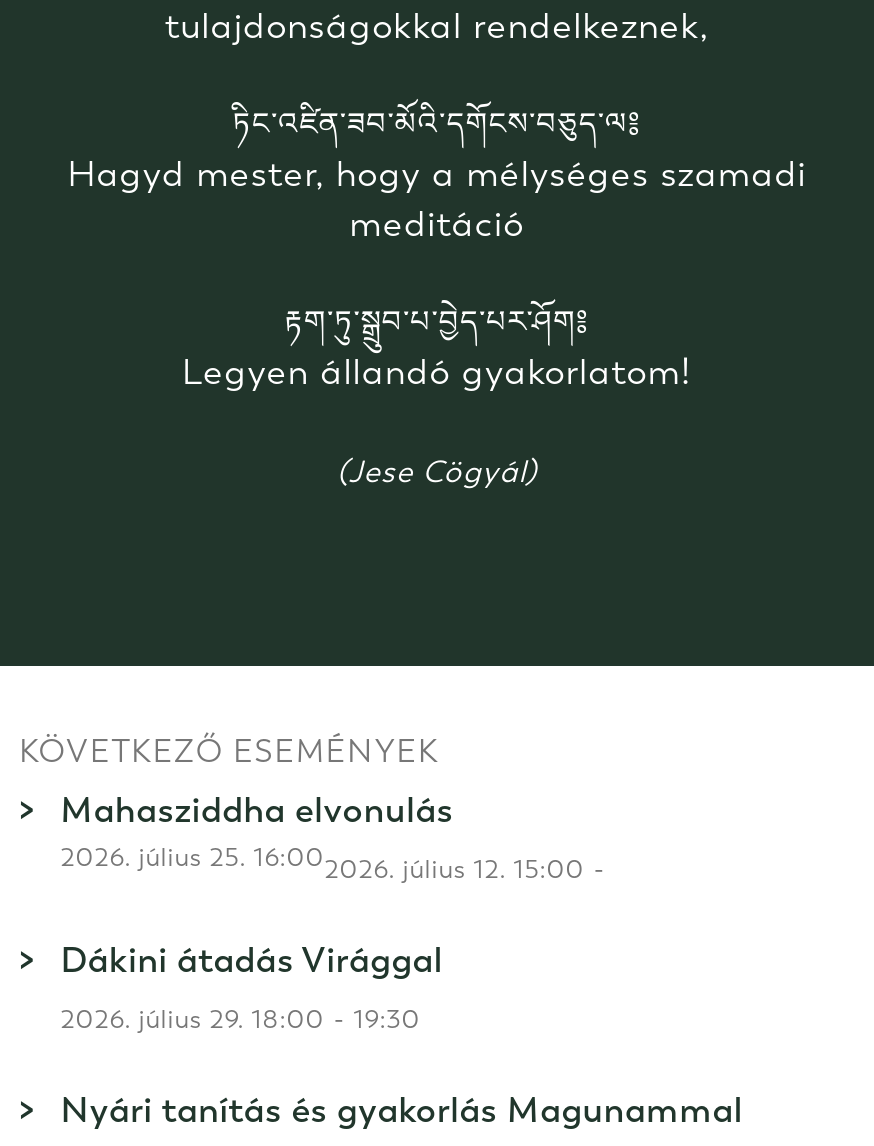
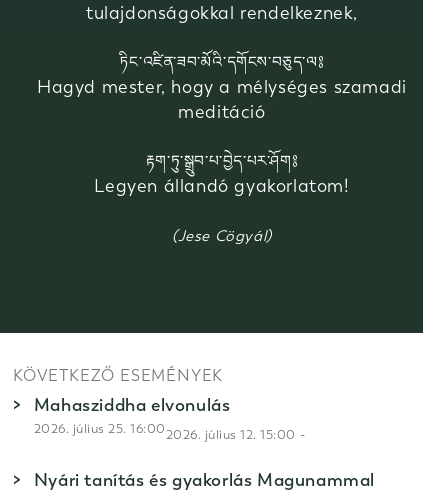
- Dákini átadás Virággal
- 2026. július 29. 18:00 - 19:30
